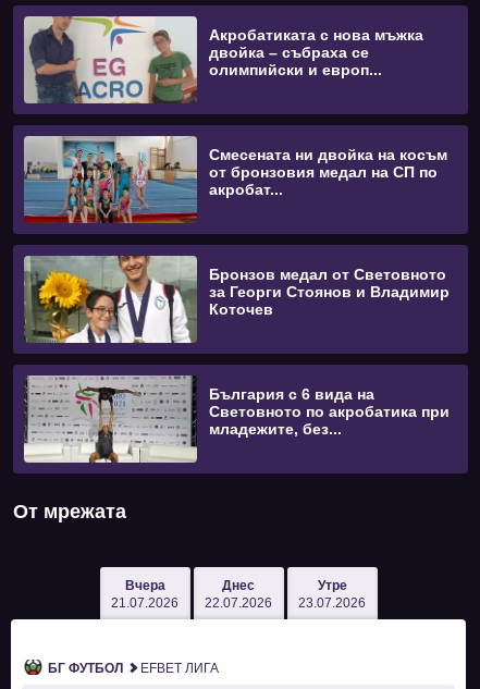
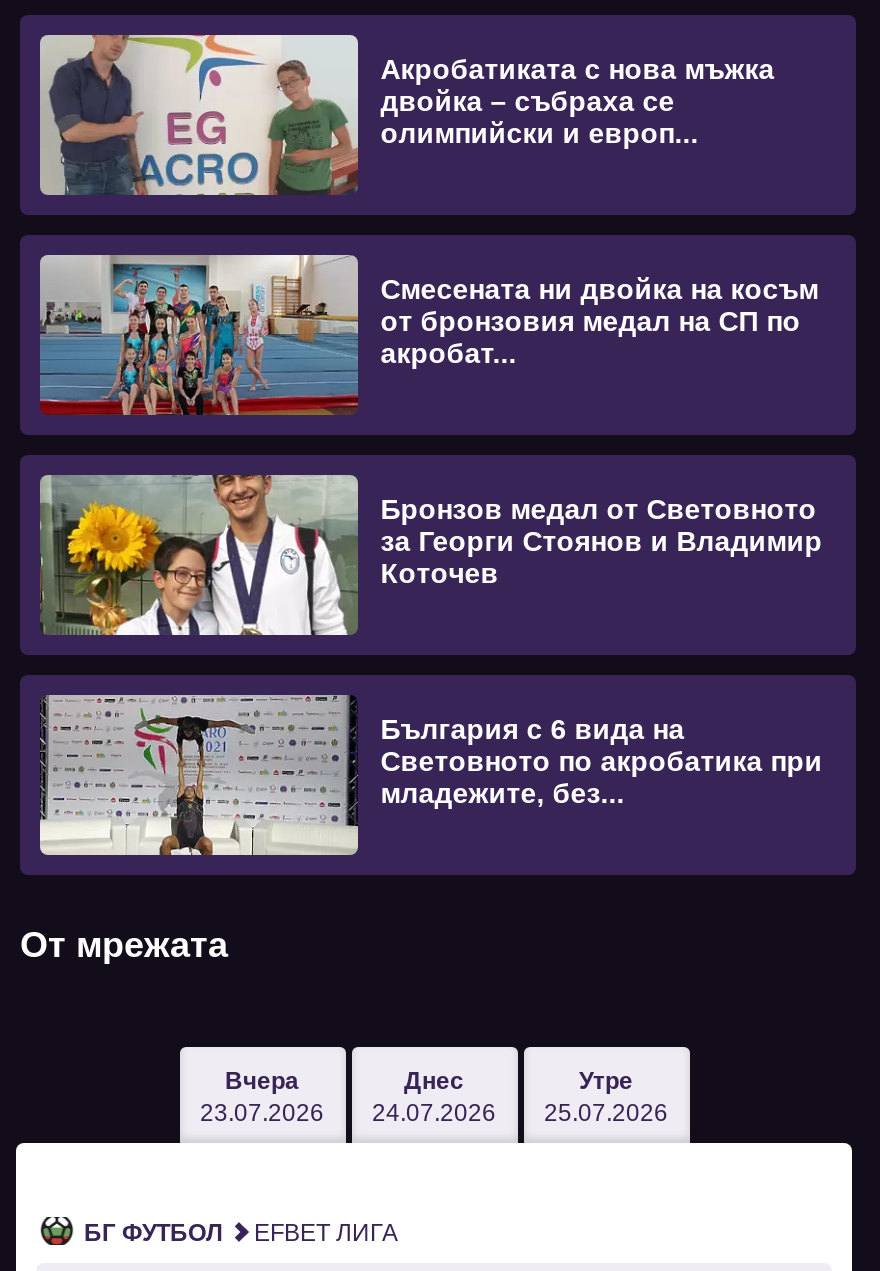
- 21.07.2026
+ 23.07.2026

- 22.07.2026
+ 24.07.2026

- 23.07.2026
+ 25.07.2026
